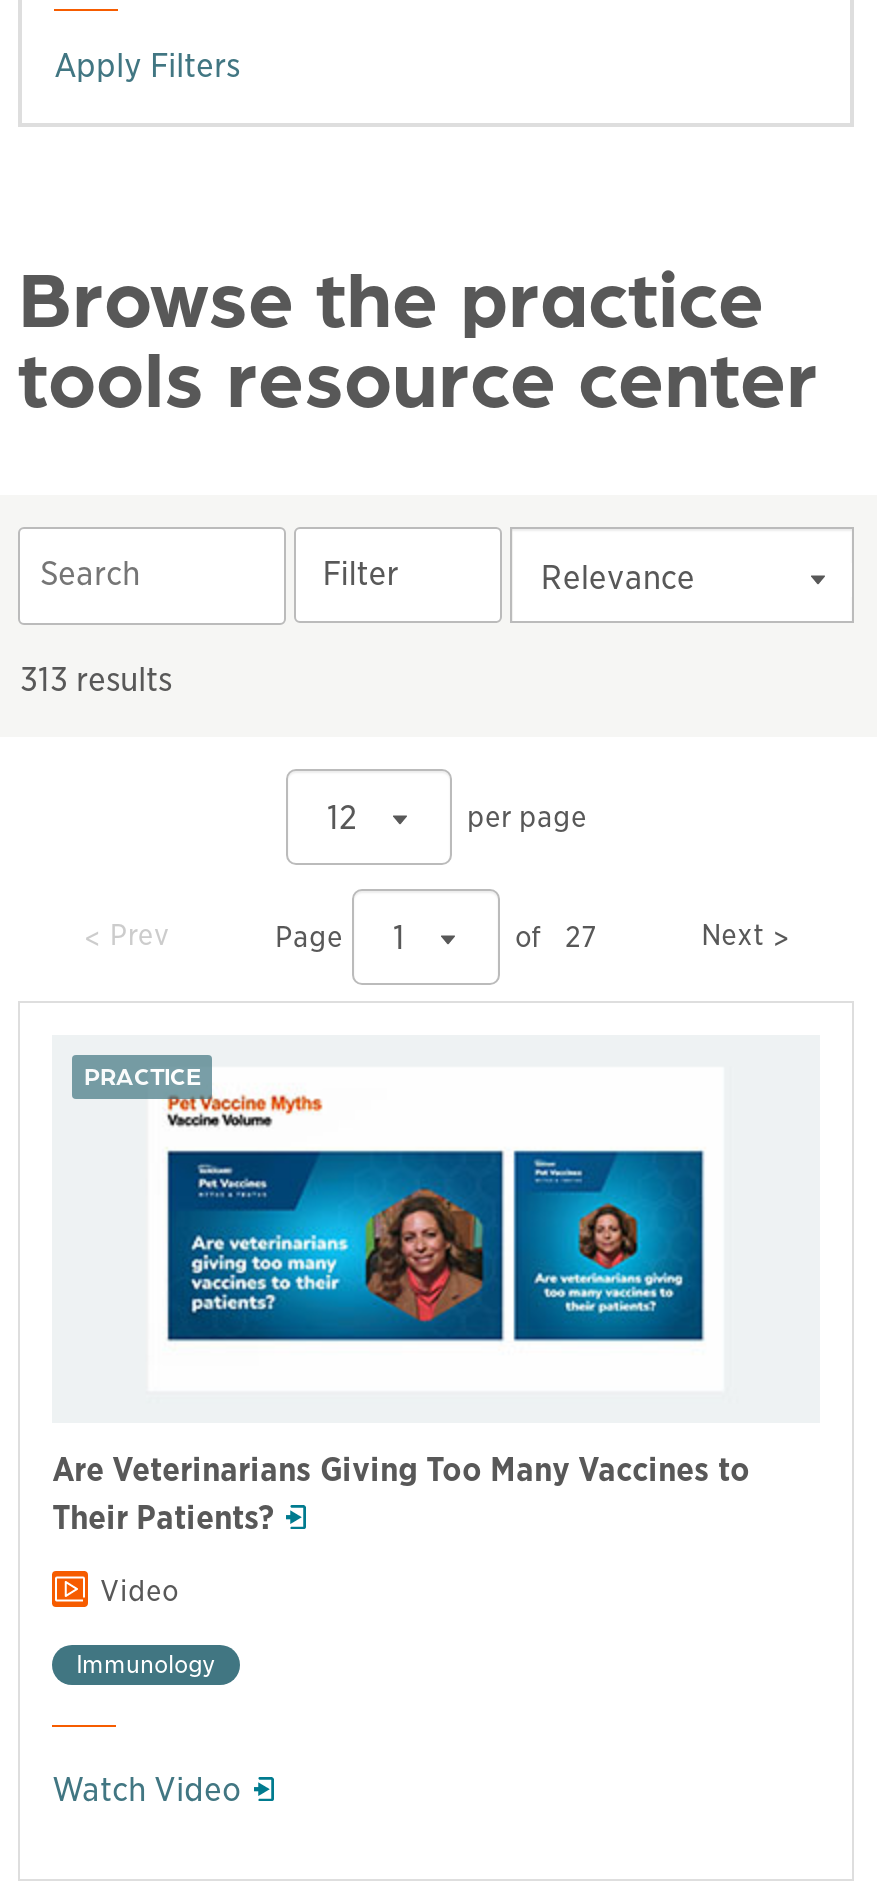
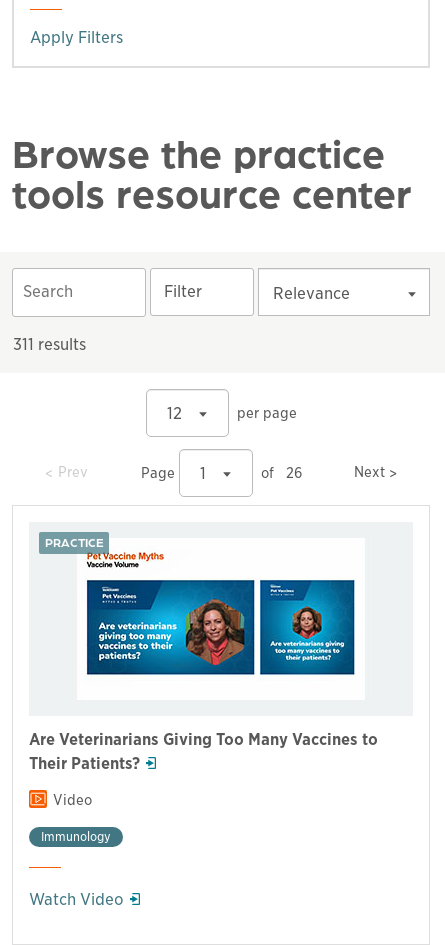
- 313 results
+ 311 results

- of 27
+ of 26
